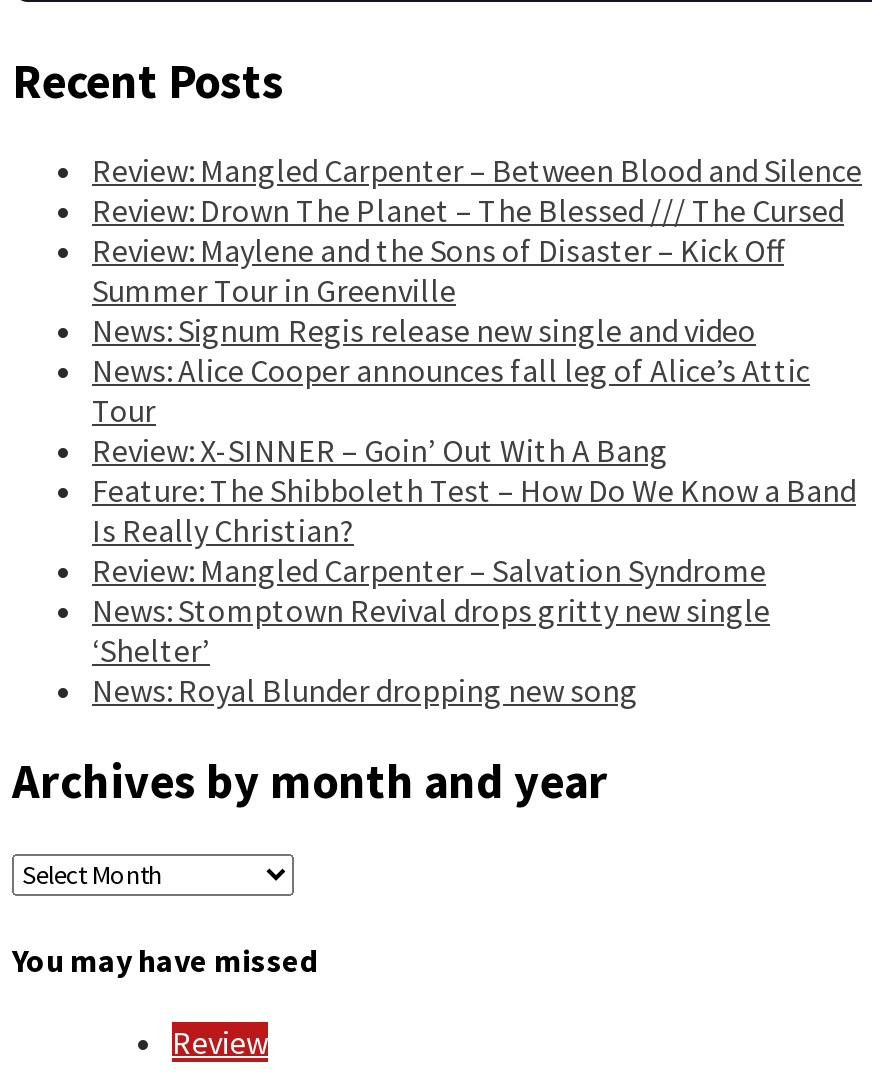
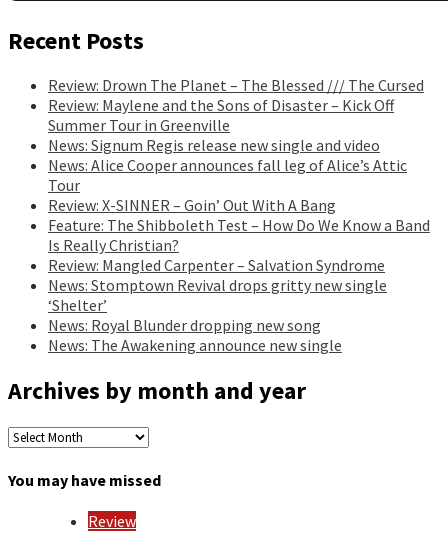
- Review: Mangled Carpenter – Between Blood and Silence

moved up: Review: Drown The Planet – The Blessed /// The Cursed | Review: Maylene and the Sons of Disaster – Kick Off | Summer Tour in Greenville | ... | ‘Shelter’ | News: Royal Blunder dropping new song

+ News: The Awakening announce new single
